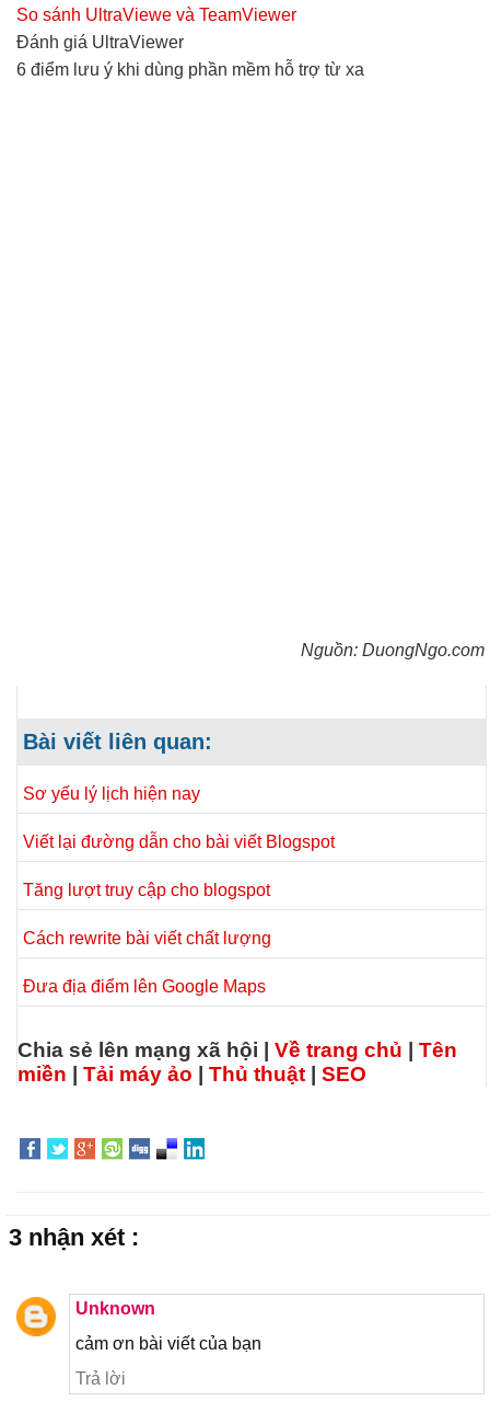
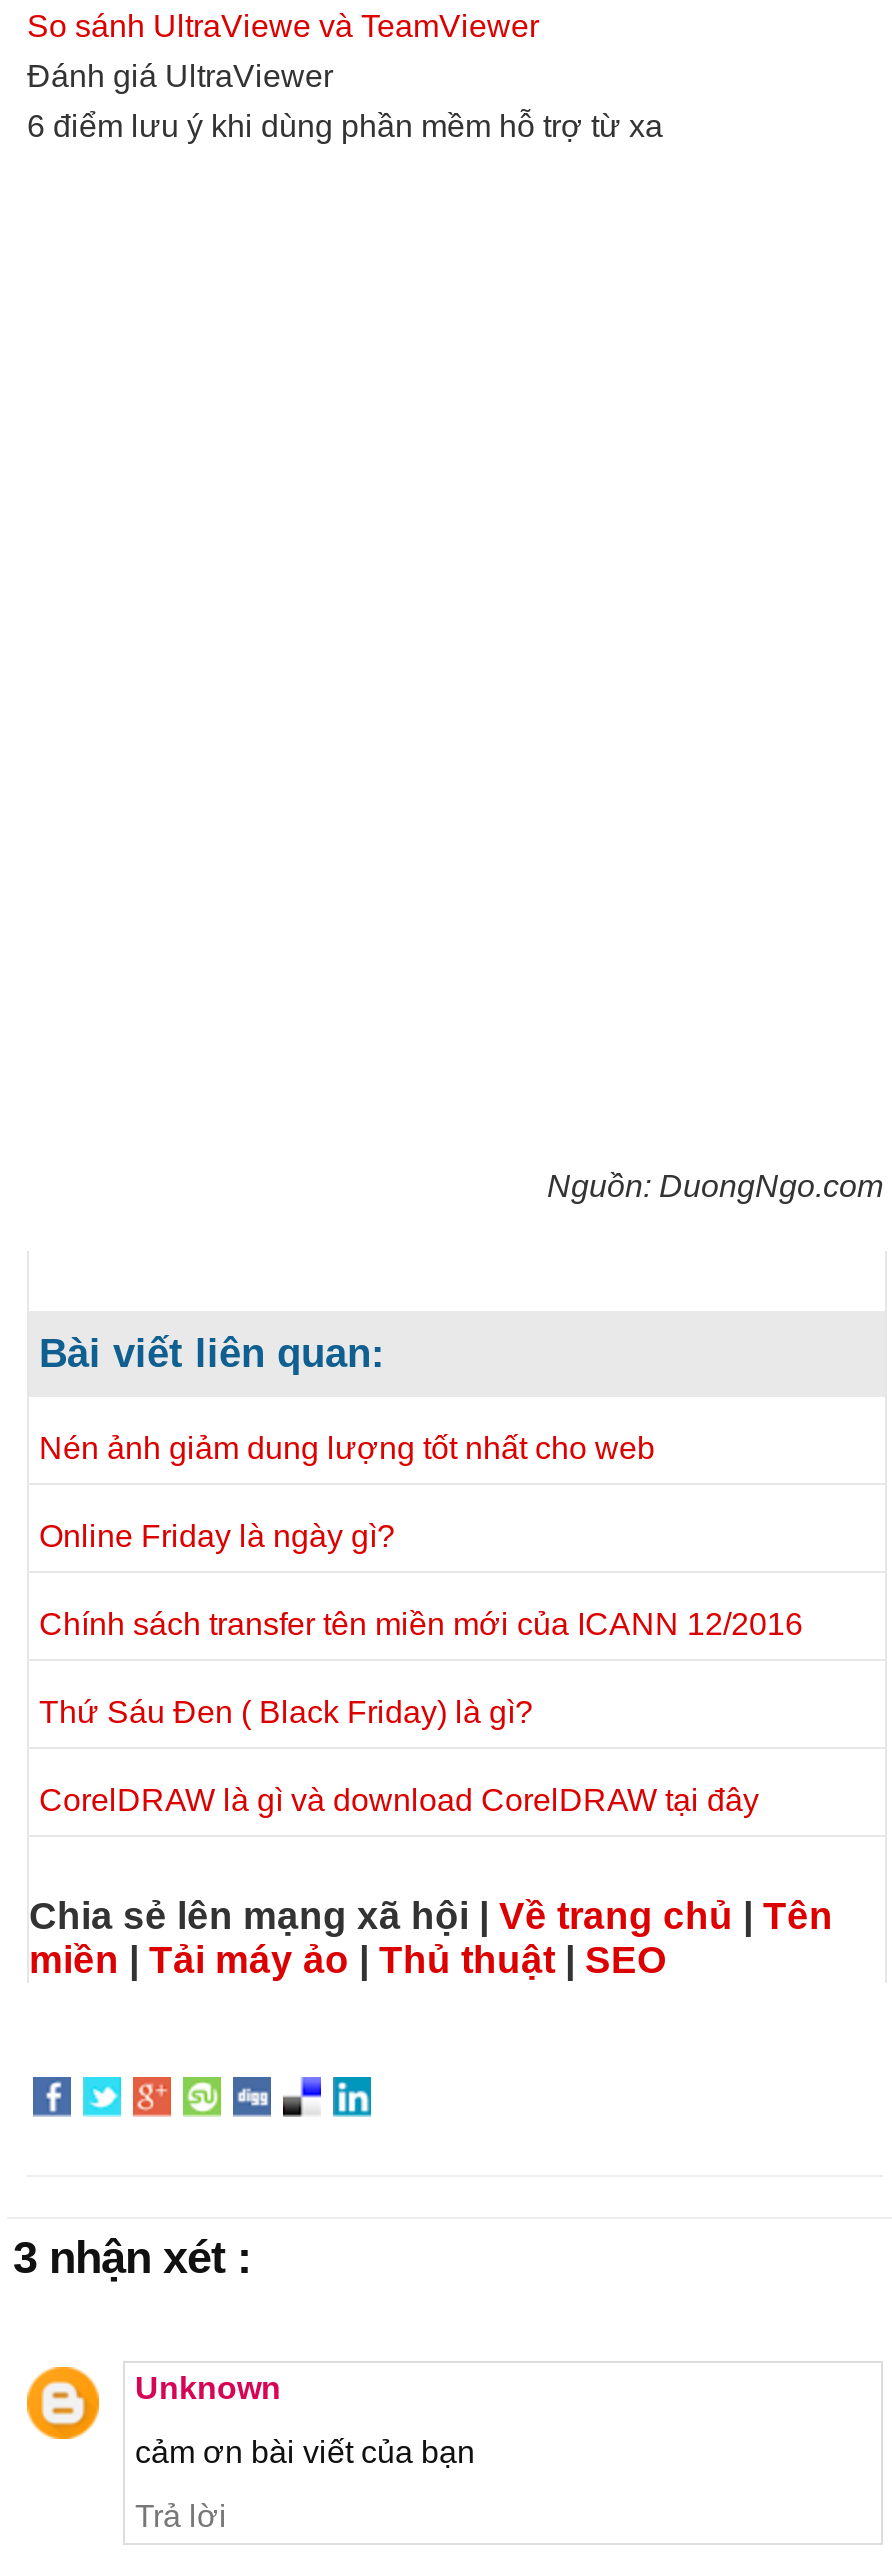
- Sơ yếu lý lịch hiện nay
+ Nén ảnh giảm dung lượng tốt nhất cho web

- Viết lại đường dẫn cho bài viết Blogspot
+ Online Friday là ngày gì?

- Tăng lượt truy cập cho blogspot
+ Chính sách transfer tên miền mới của ICANN 12/2016

- Cách rewrite bài viết chất lượng
+ Thứ Sáu Đen ( Black Friday) là gì?

- Đưa địa điểm lên Google Maps
+ CorelDRAW là gì và download CorelDRAW tại đây
